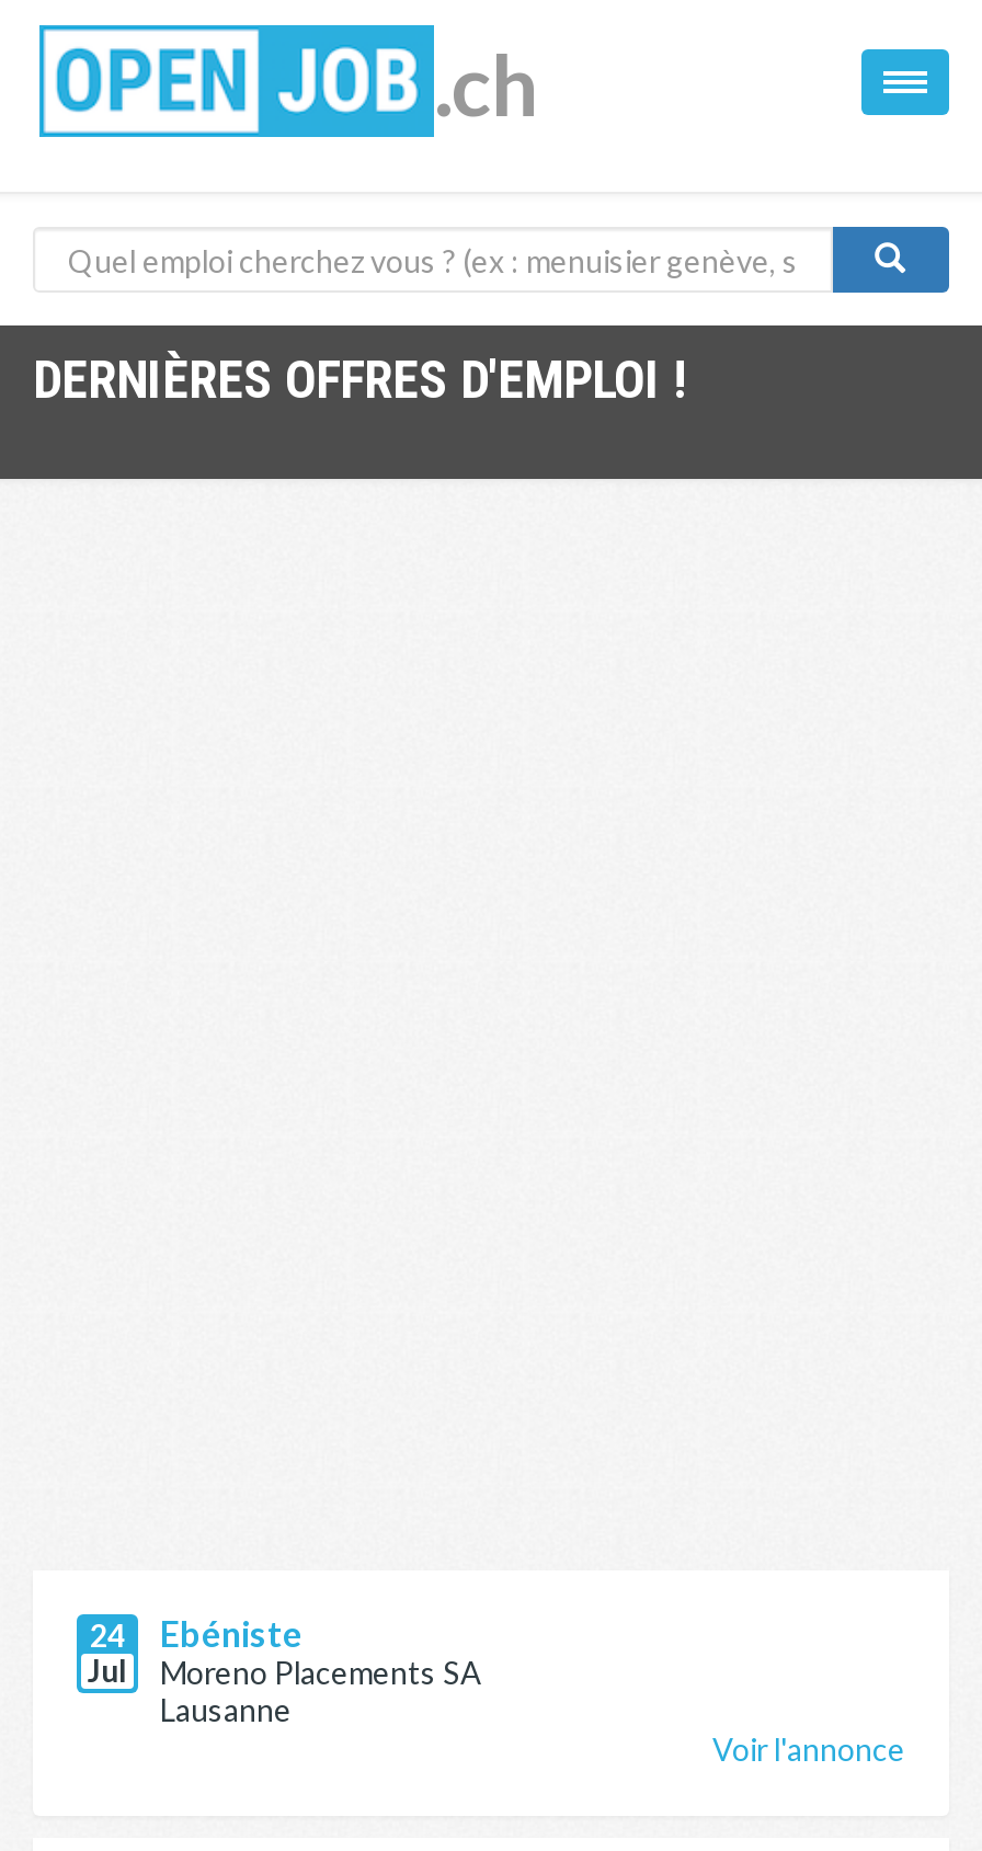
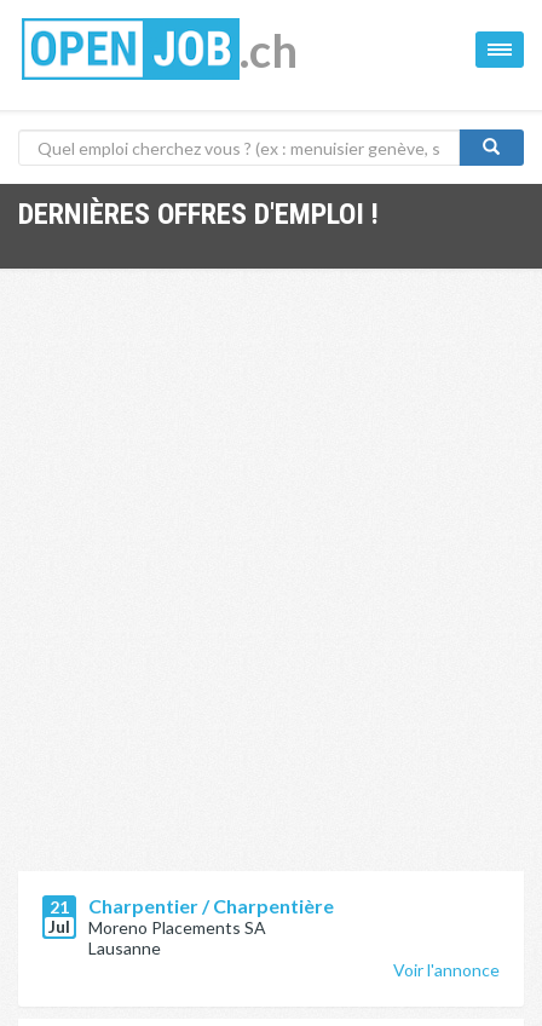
- 24
+ 21

- Ebéniste
+ Charpentier / Charpentière
